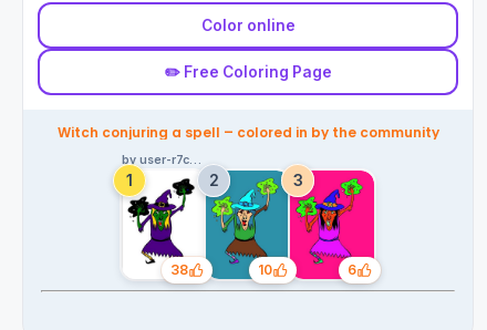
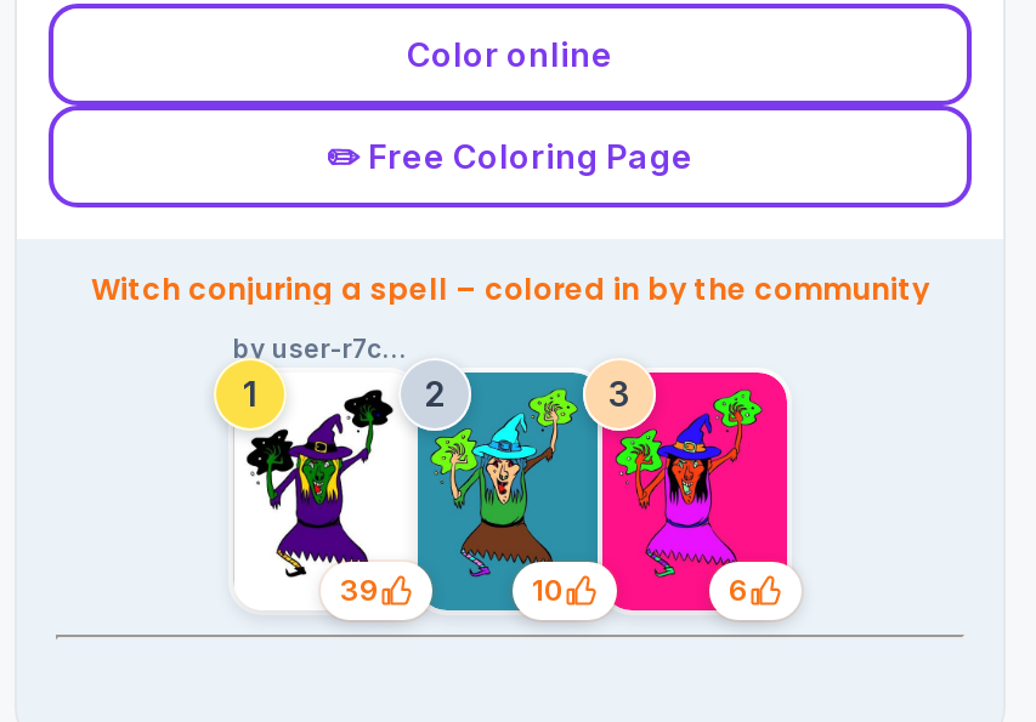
- 38
+ 39
